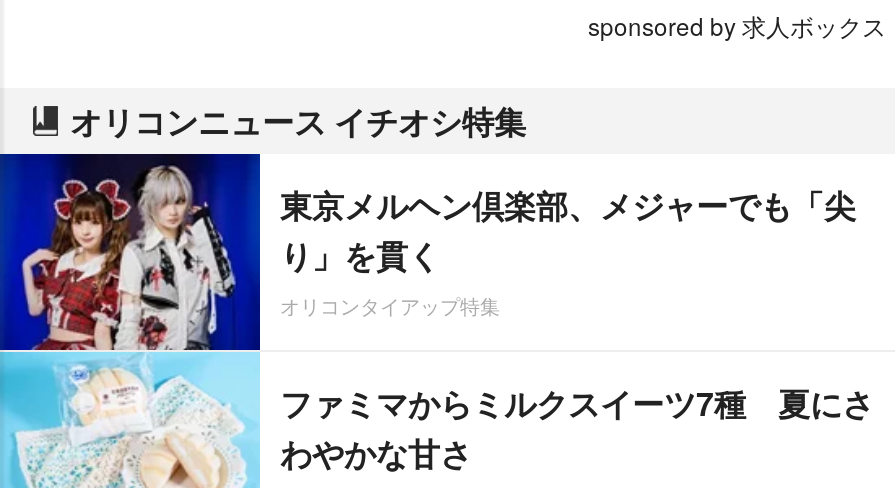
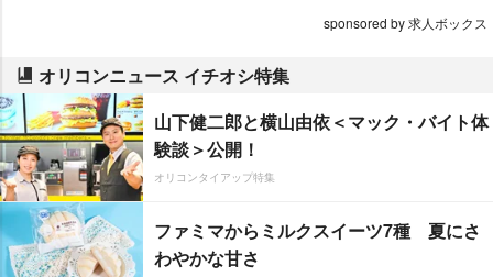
- [image]
- 東京メルヘン倶楽部、メジャーでも「尖
- り」を貫く
+ [image]
+ 山下健二郎と横山由依＜マック・バイト体
+ 験談＞公開！
